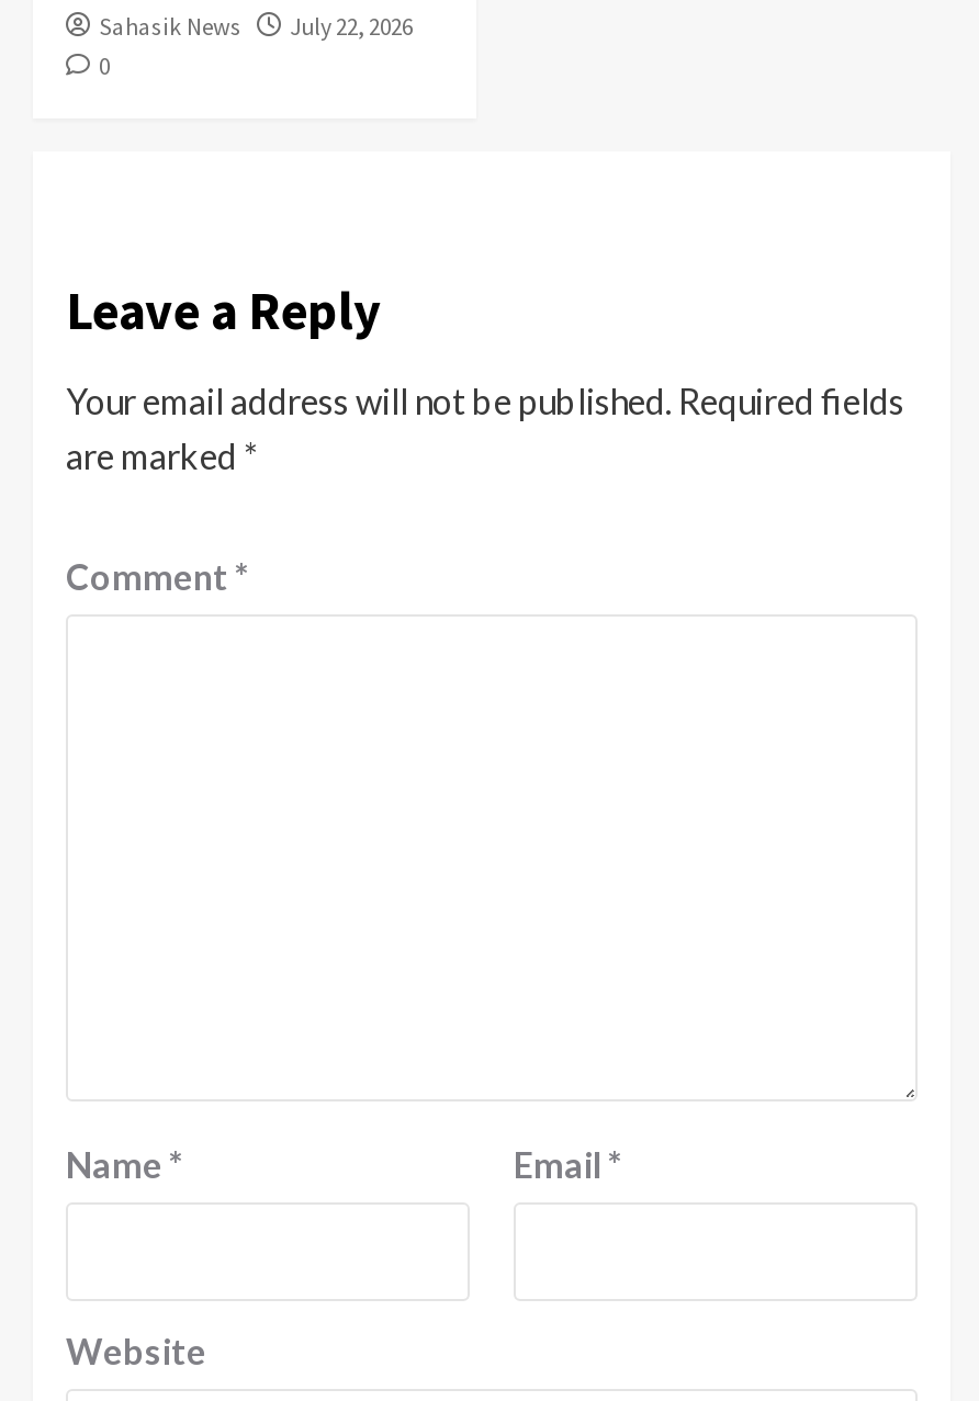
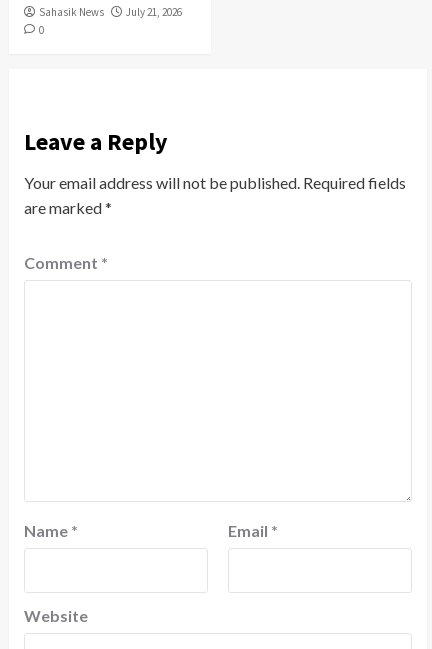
- Sahasik News July 22, 2026
+ Sahasik News July 21, 2026
